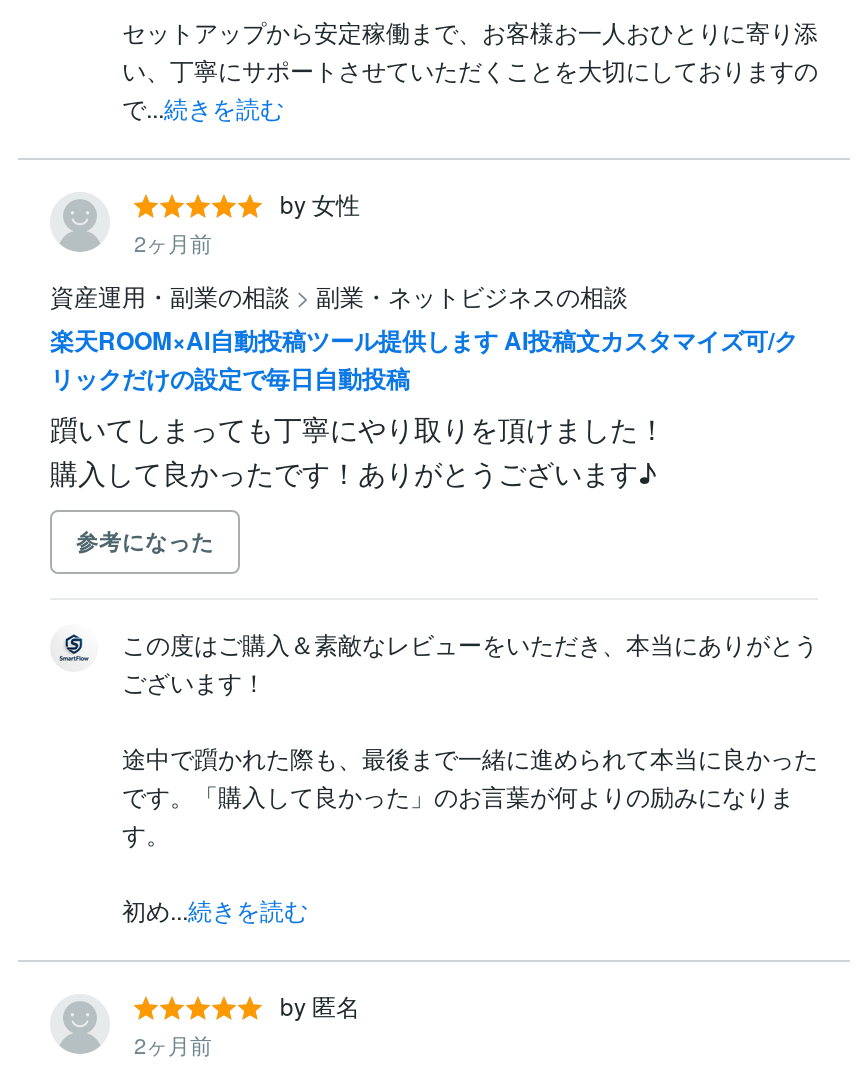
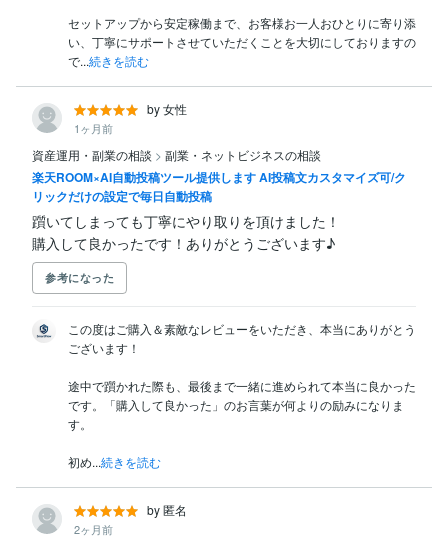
- 2ヶ月前
+ 1ヶ月前
